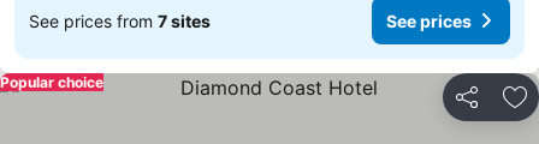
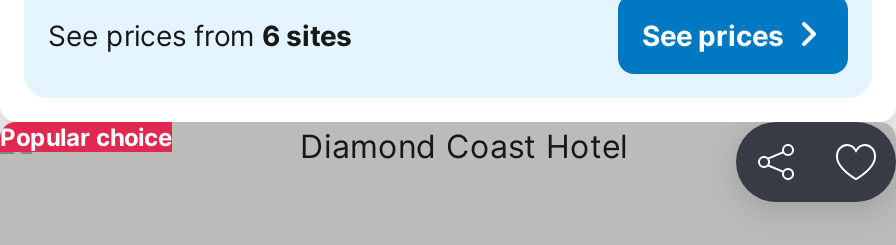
- See prices from 7 sites
+ See prices from 6 sites
